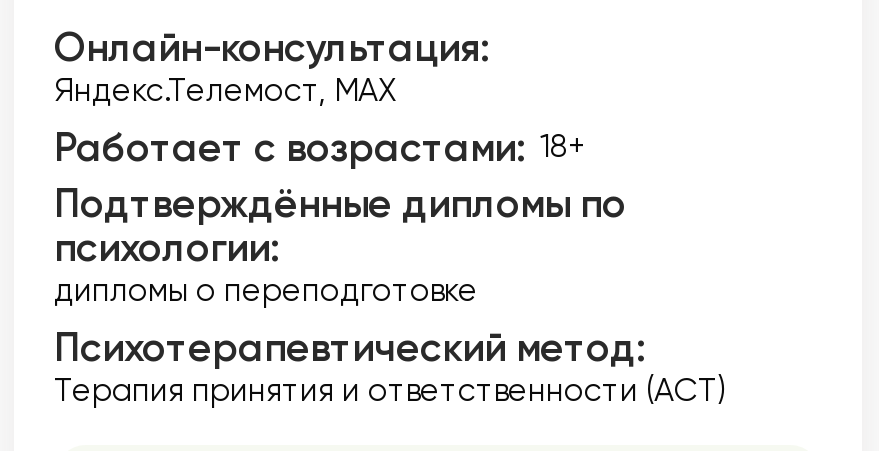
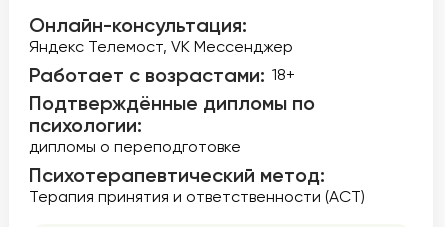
- Яндекс.Телемост, МАХ
+ Яндекс Телемост, VK Мессенджер
